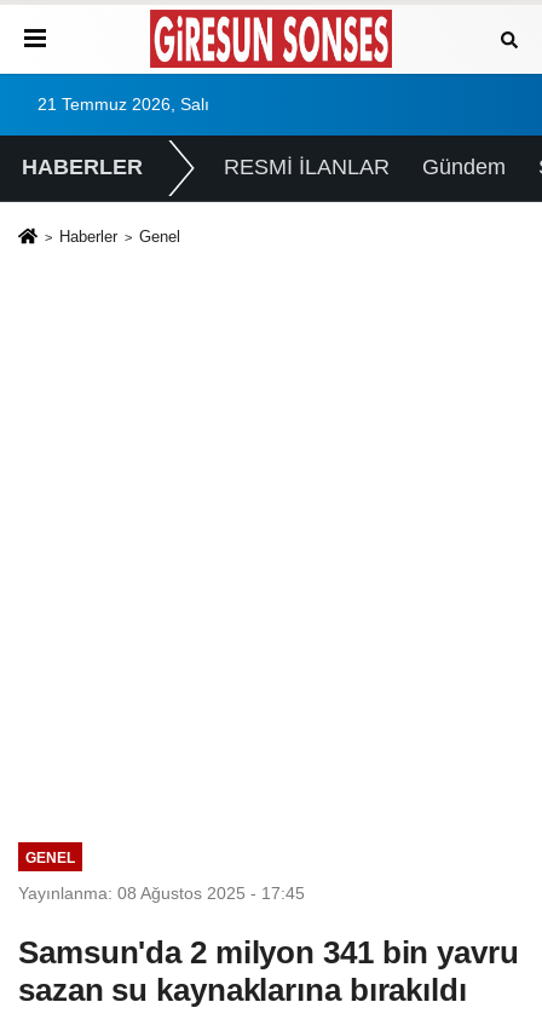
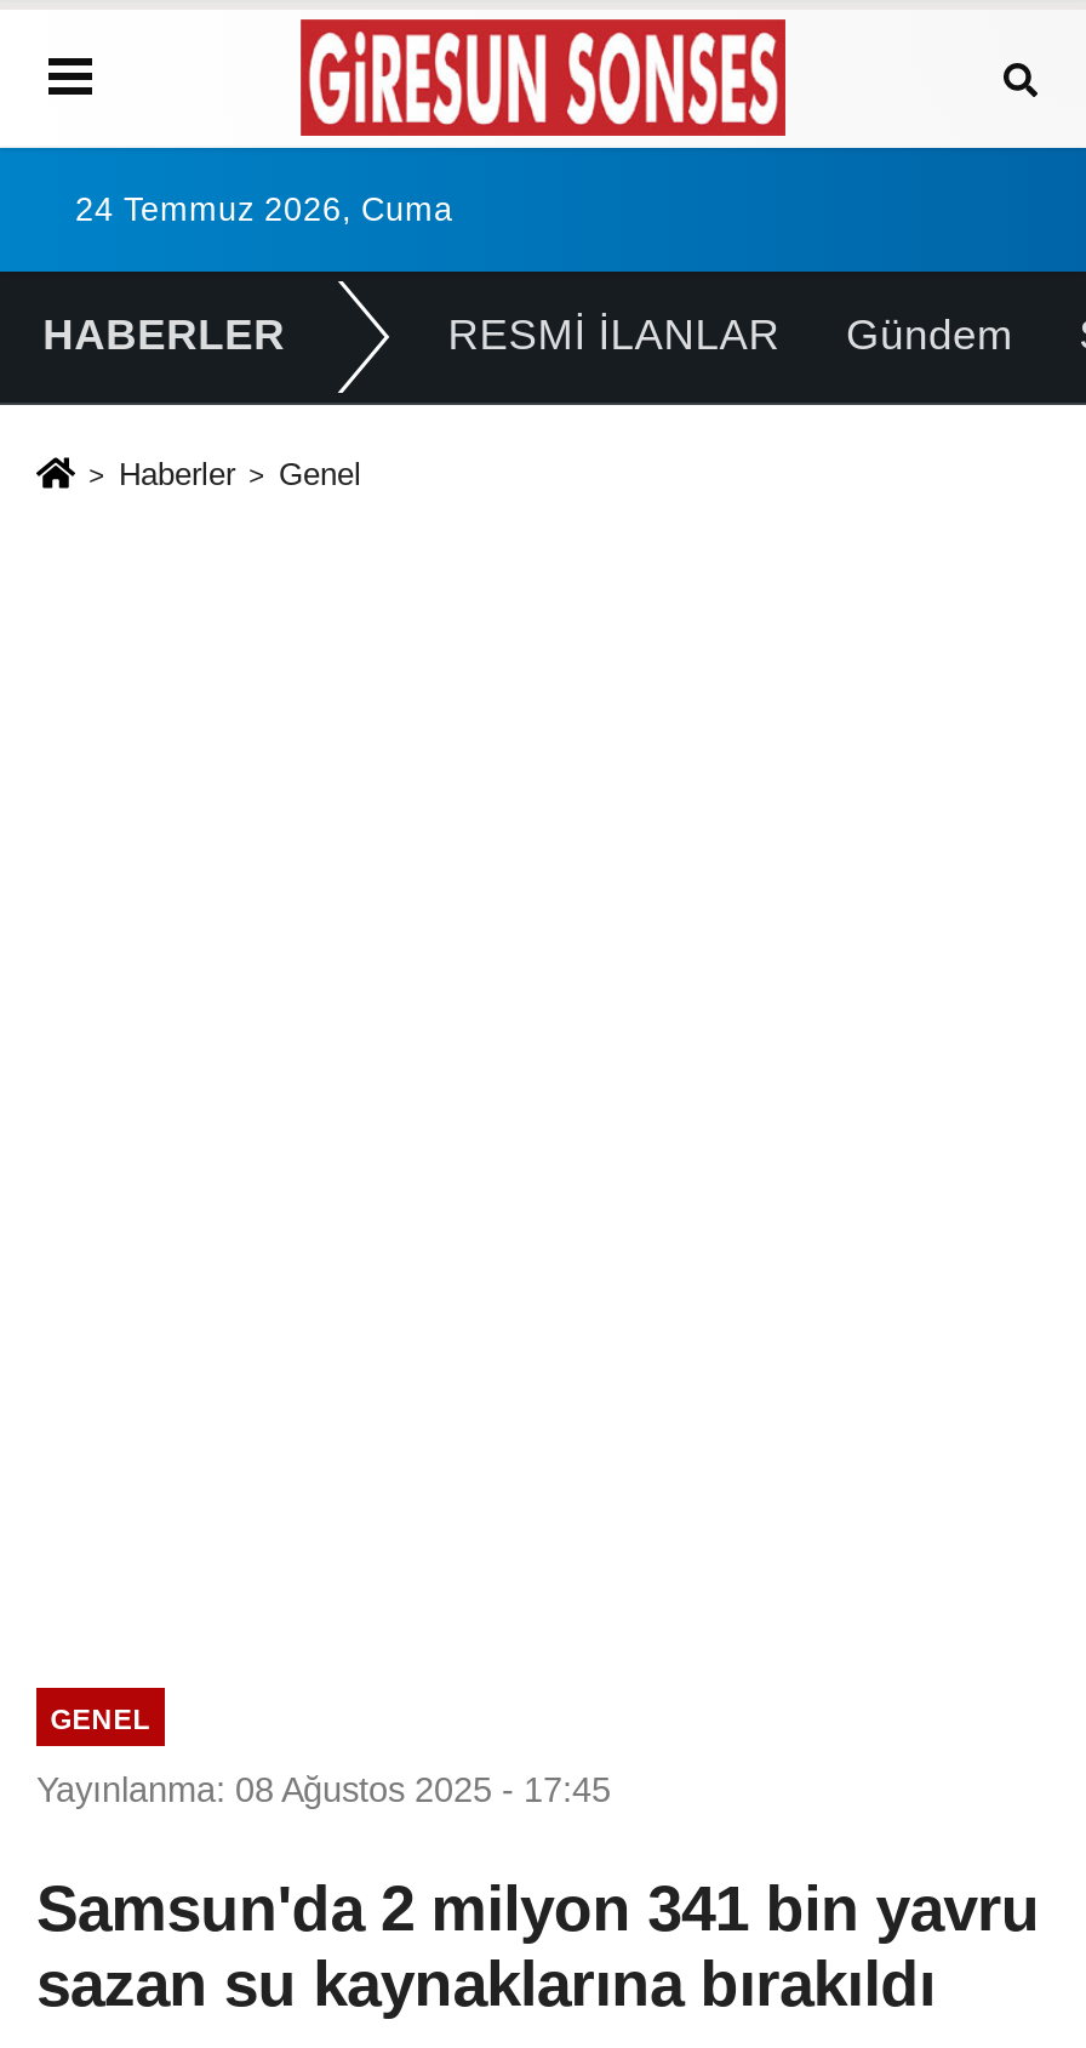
- 21 Temmuz 2026, Salı
+ 24 Temmuz 2026, Cuma
